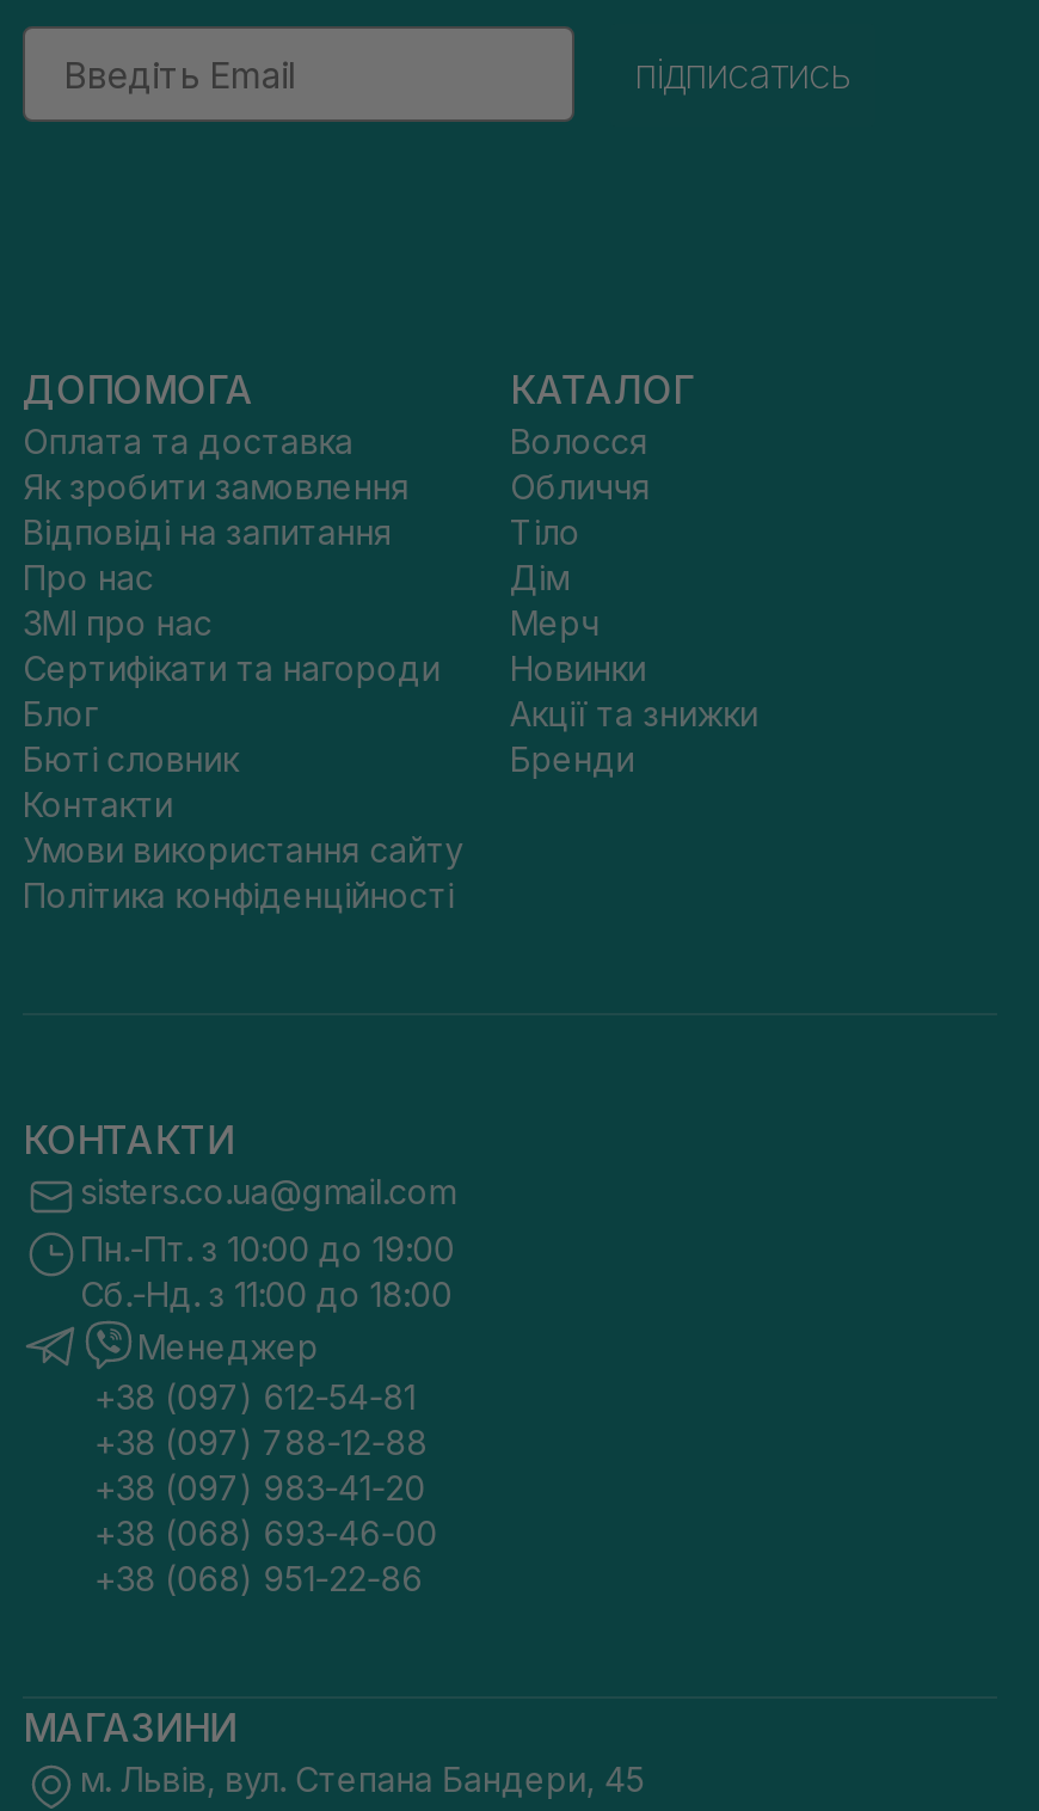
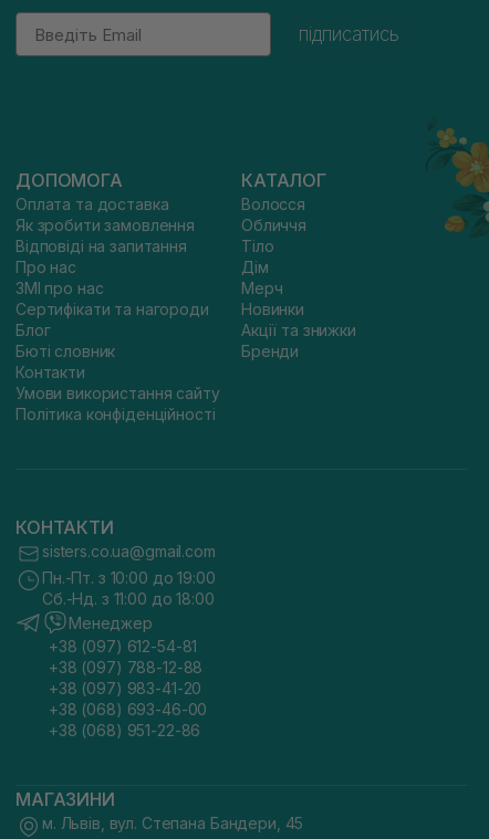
+ [image]
